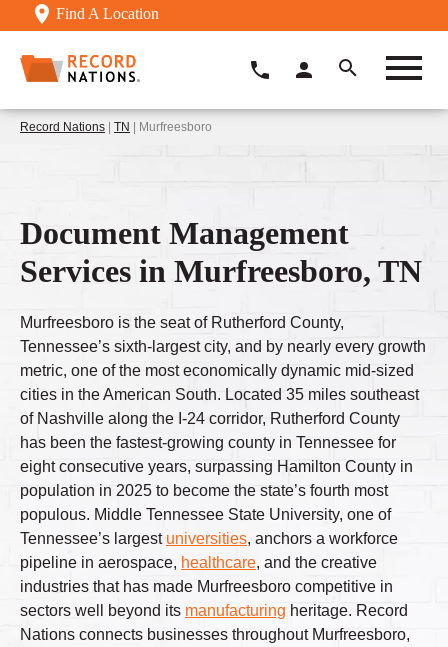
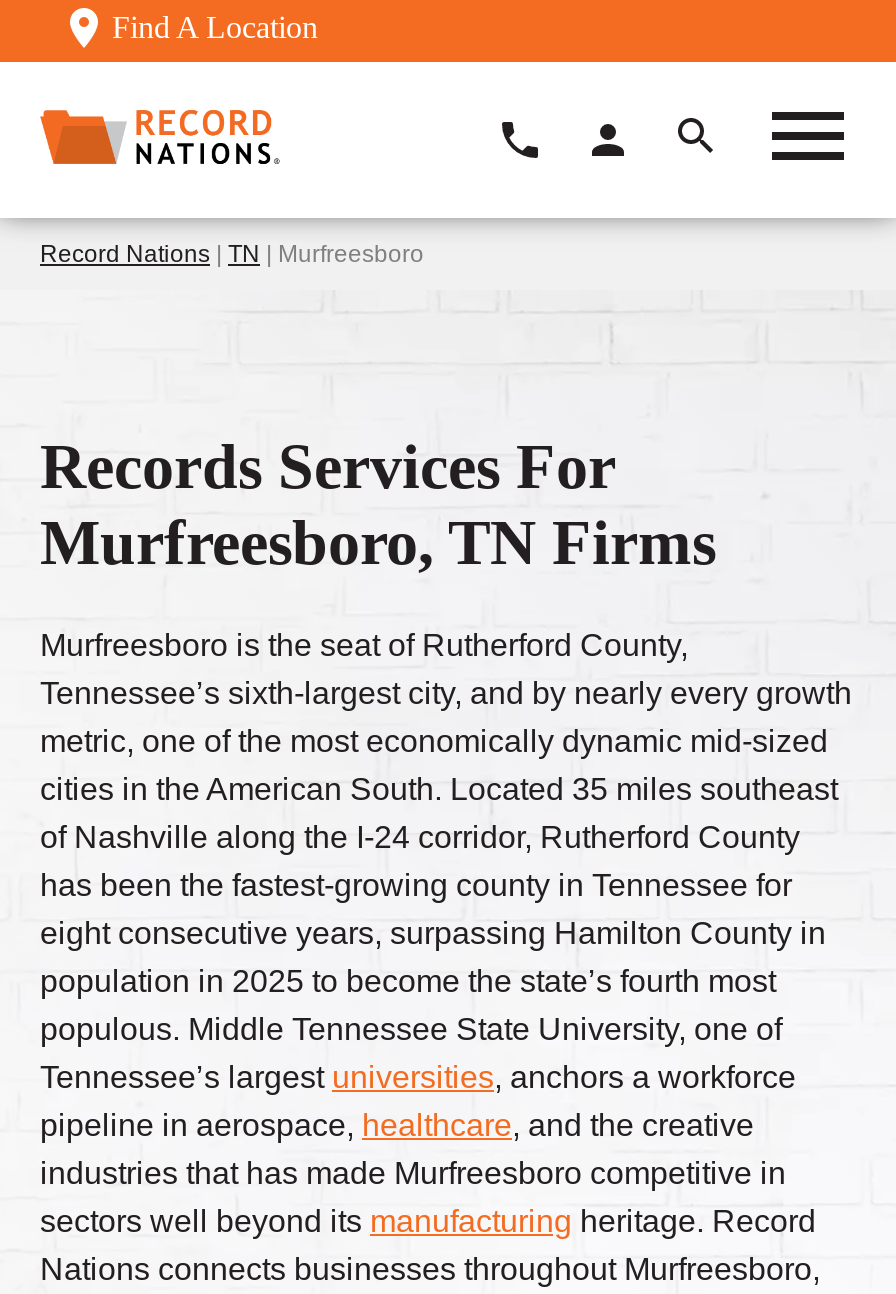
- Document Management
- Services in Murfreesboro, TN
+ Records Services For
+ Murfreesboro, TN Firms
